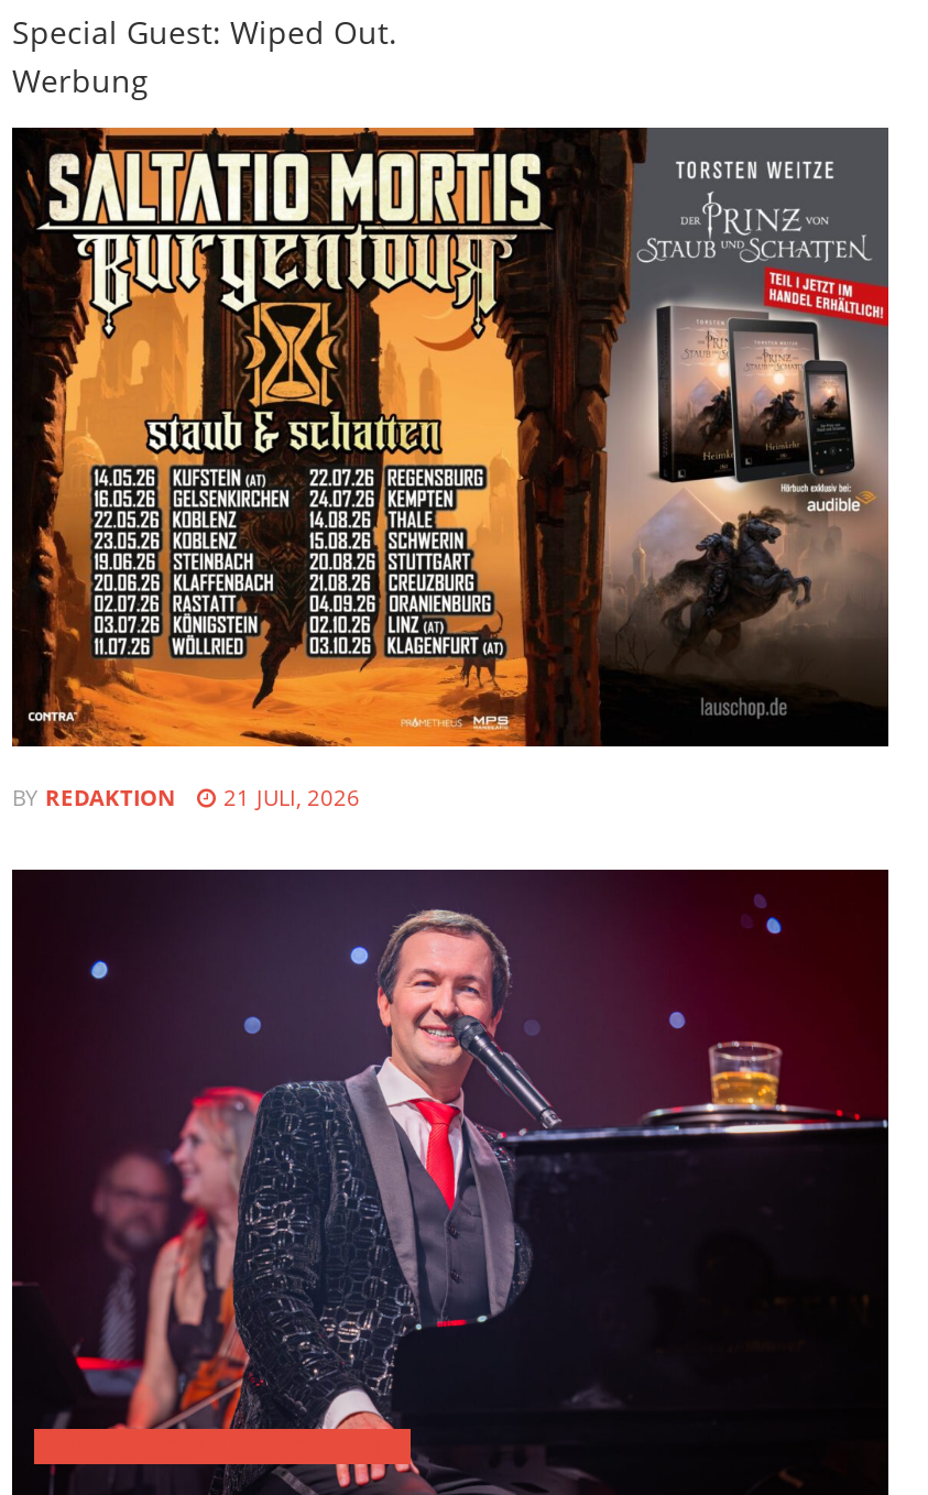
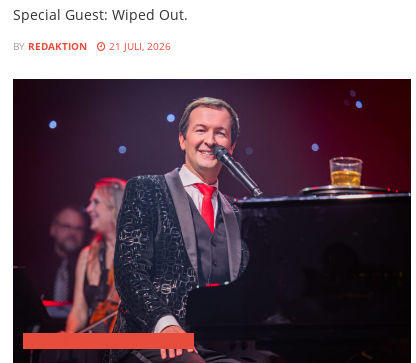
- Werbung

- [image]
